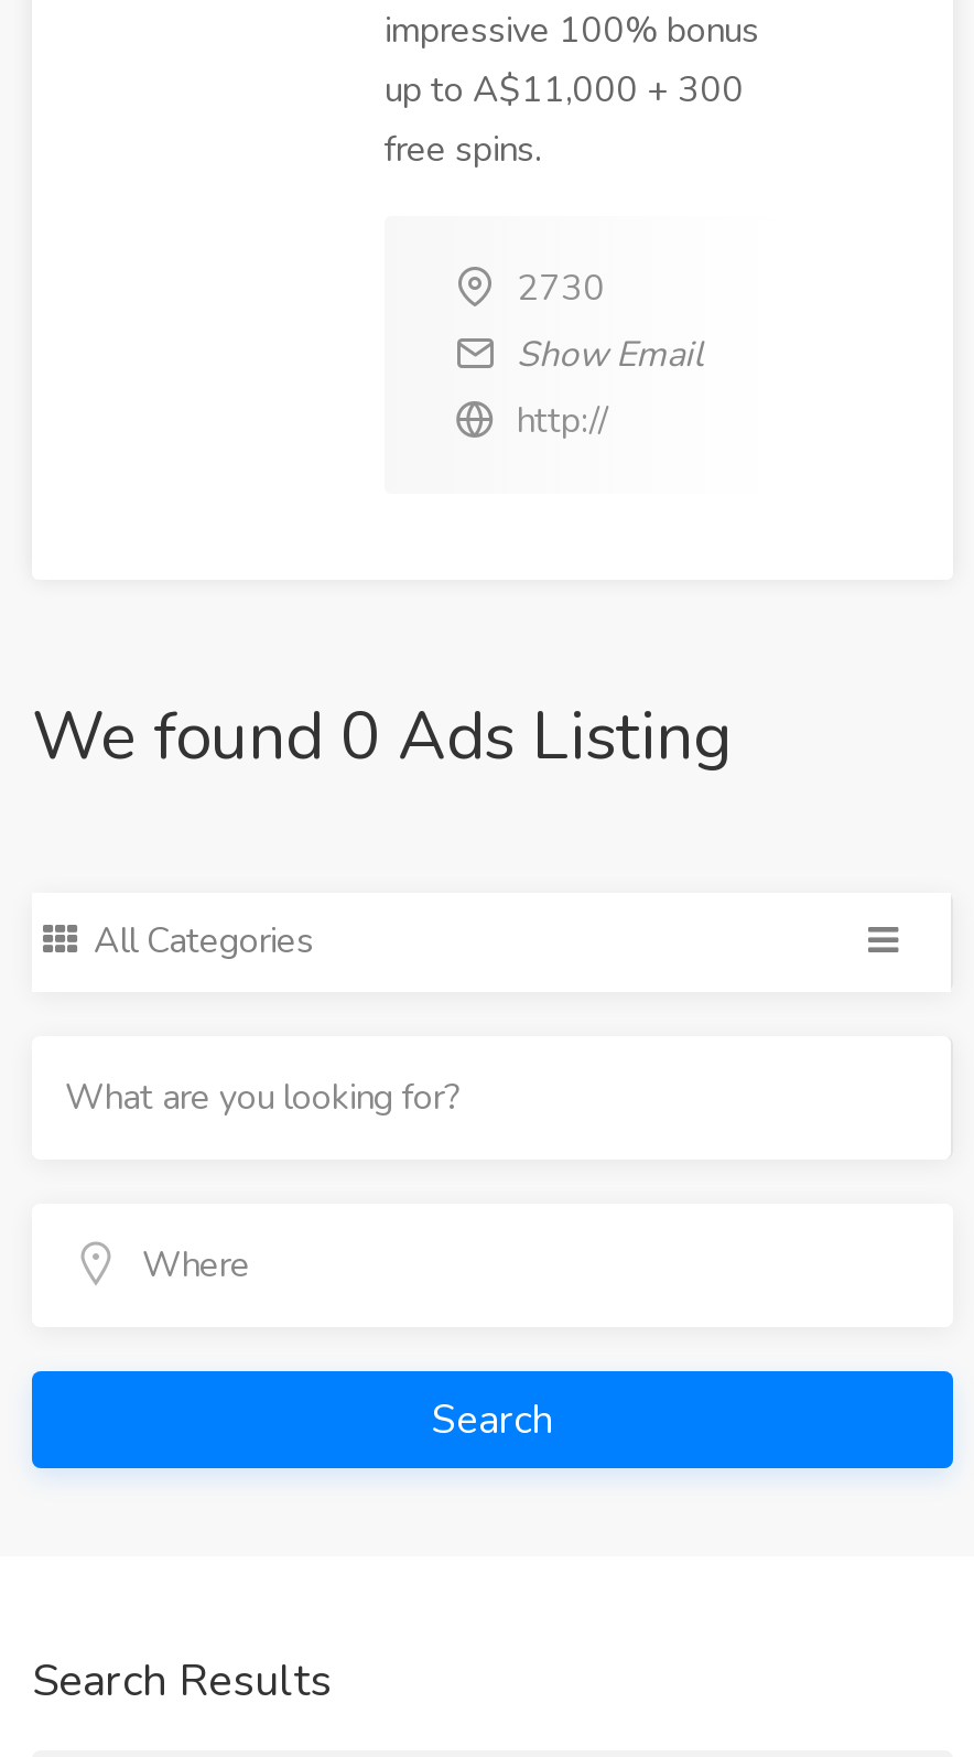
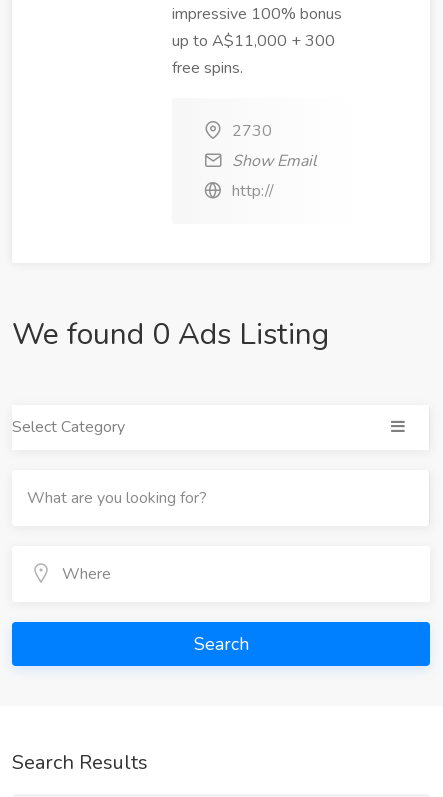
- All Categories
+ Select Category
